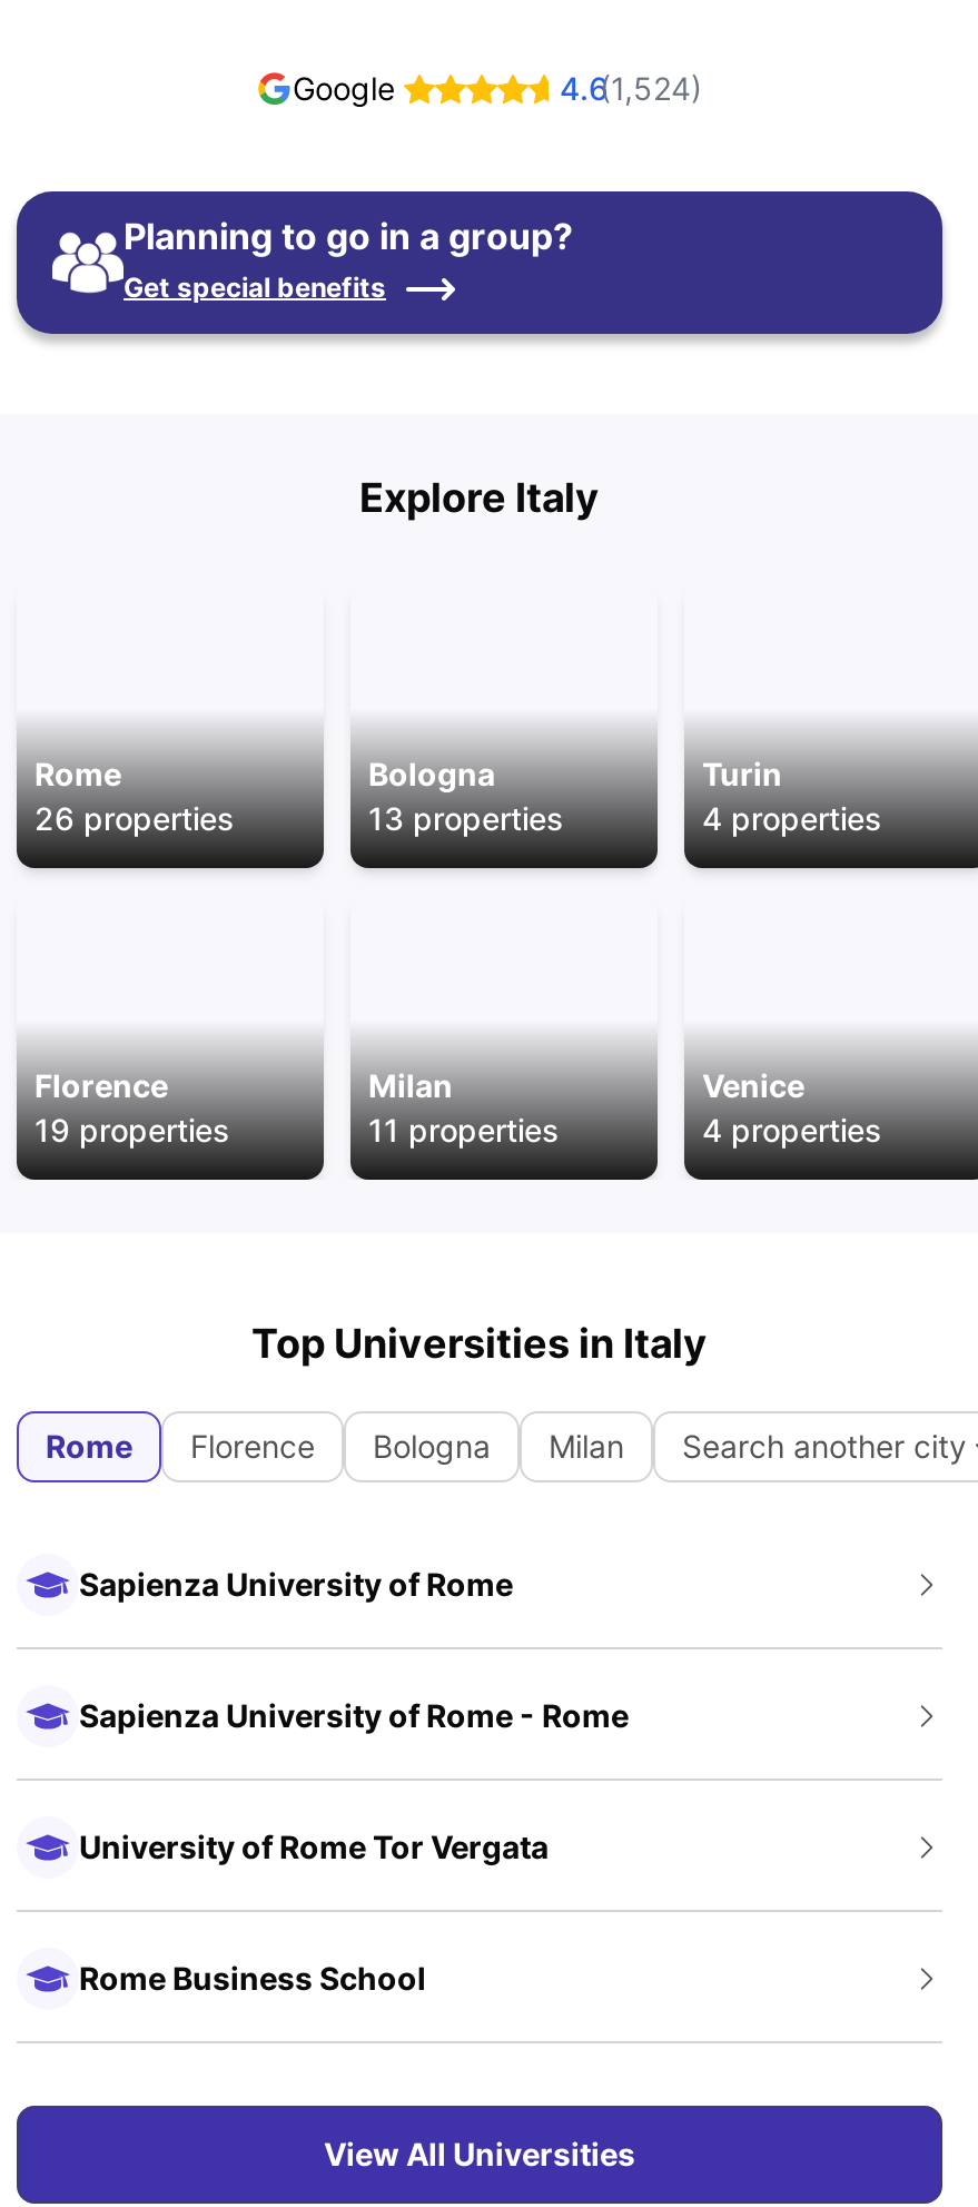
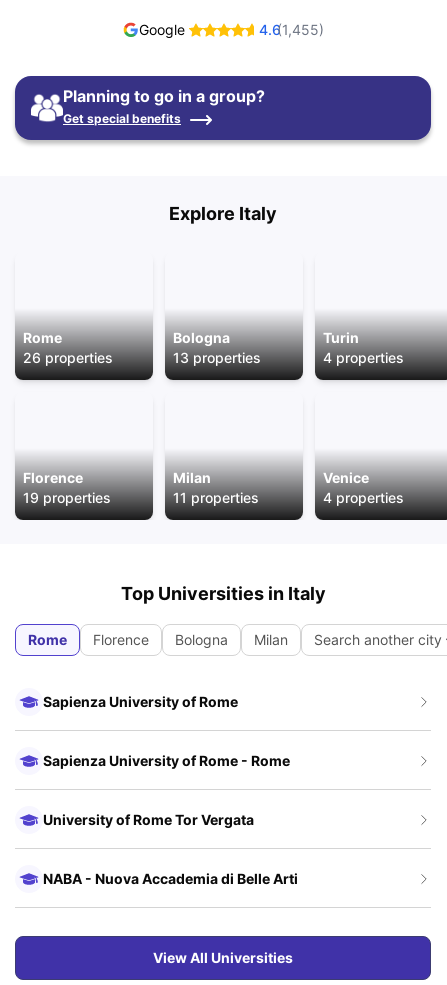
- (1,524)
+ (1,455)

- Rome Business School
+ NABA - Nuova Accademia di Belle Arti
